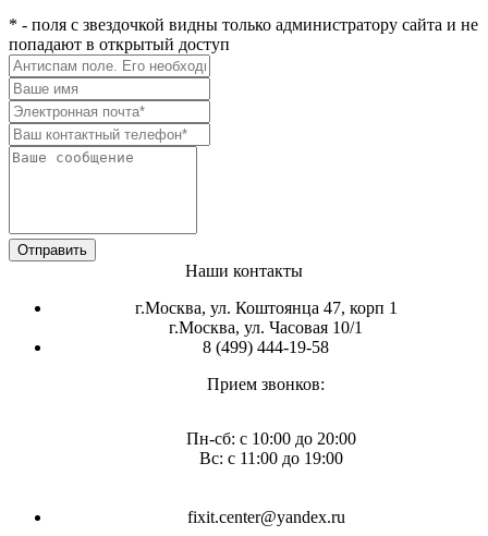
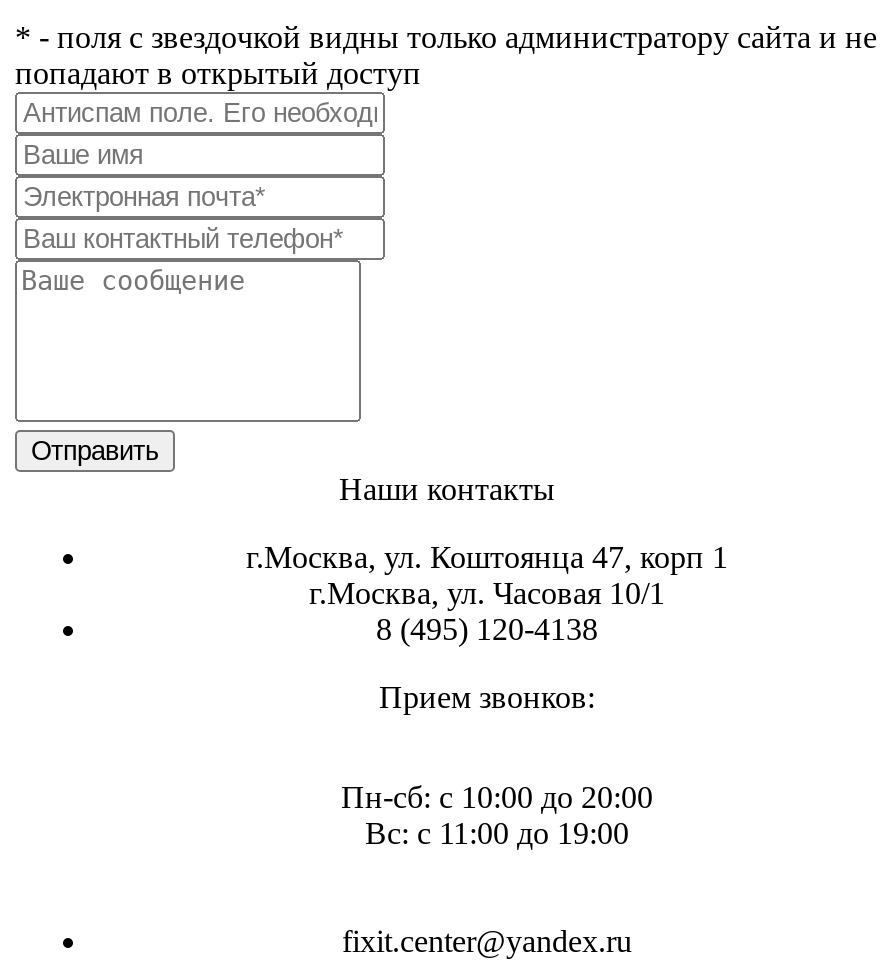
- 8 (499) 444-19-58
+ 8 (495) 120-4138
